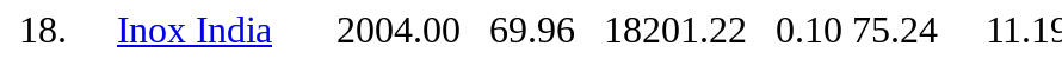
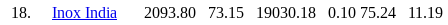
- 2004.00
+ 2093.80

- 69.96
+ 73.15

- 18201.22
+ 19030.18
